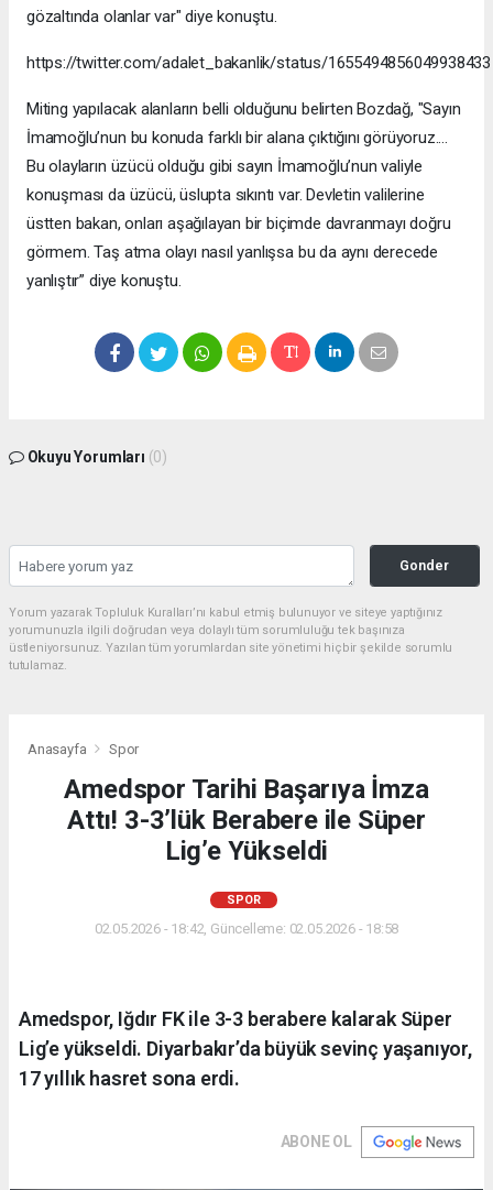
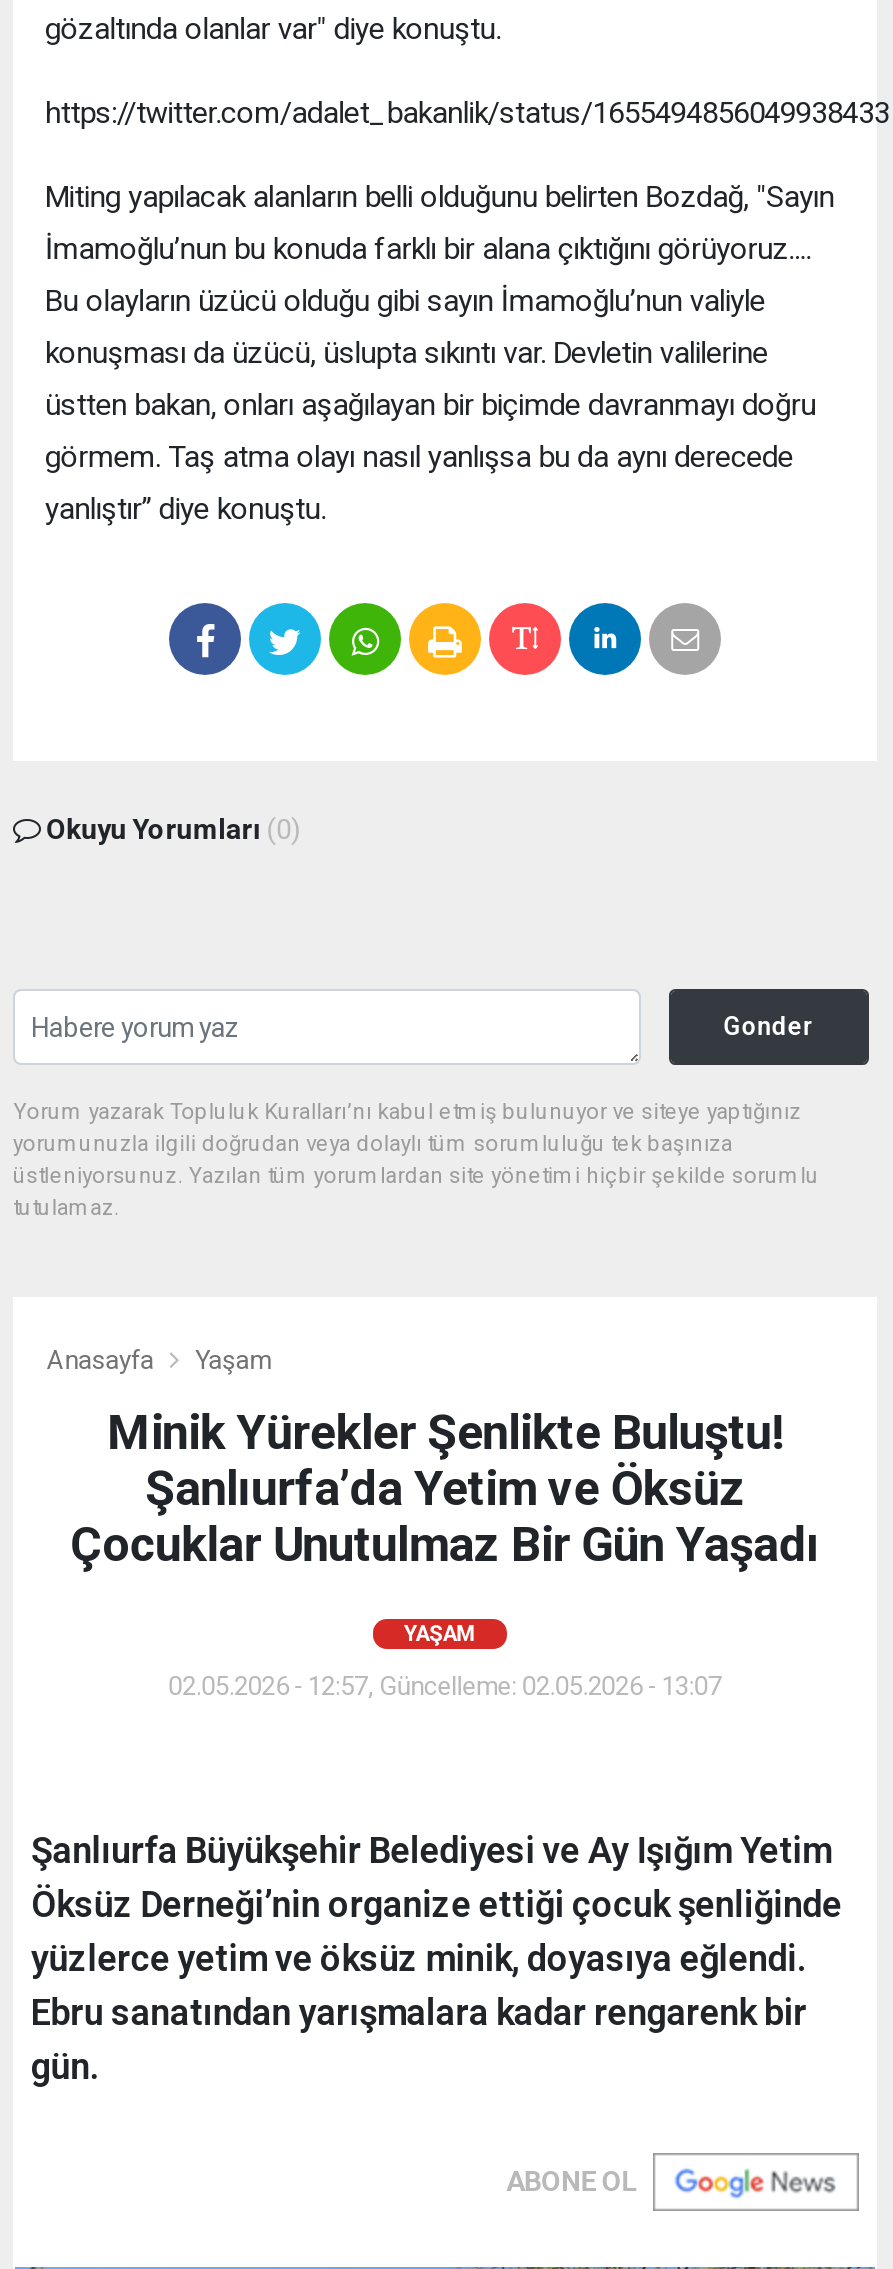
- Spor
+ Yaşam

- Amedspor Tarihi Başarıya İmza
- Attı! 3-3’lük Berabere ile Süper
- Lig’e Yükseldi
+ Minik Yürekler Şenlikte Buluştu!
+ Şanlıurfa’da Yetim ve Öksüz
+ Çocuklar Unutulmaz Bir Gün Yaşadı

- SPOR
+ YAŞAM

- 02.05.2026 - 18:42, Güncelleme: 02.05.2026 - 18:58
+ 02.05.2026 - 12:57, Güncelleme: 02.05.2026 - 13:07

- Amedspor, Iğdır FK ile 3-3 berabere kalarak Süper
- Lig’e yükseldi. Diyarbakır’da büyük sevinç yaşanıyor,
- 17 yıllık hasret sona erdi.
+ Şanlıurfa Büyükşehir Belediyesi ve Ay Işığım Yetim
+ Öksüz Derneği’nin organize ettiği çocuk şenliğinde
+ yüzlerce yetim ve öksüz minik, doyasıya eğlendi.
+ Ebru sanatından yarışmalara kadar rengarenk bir
+ gün.
